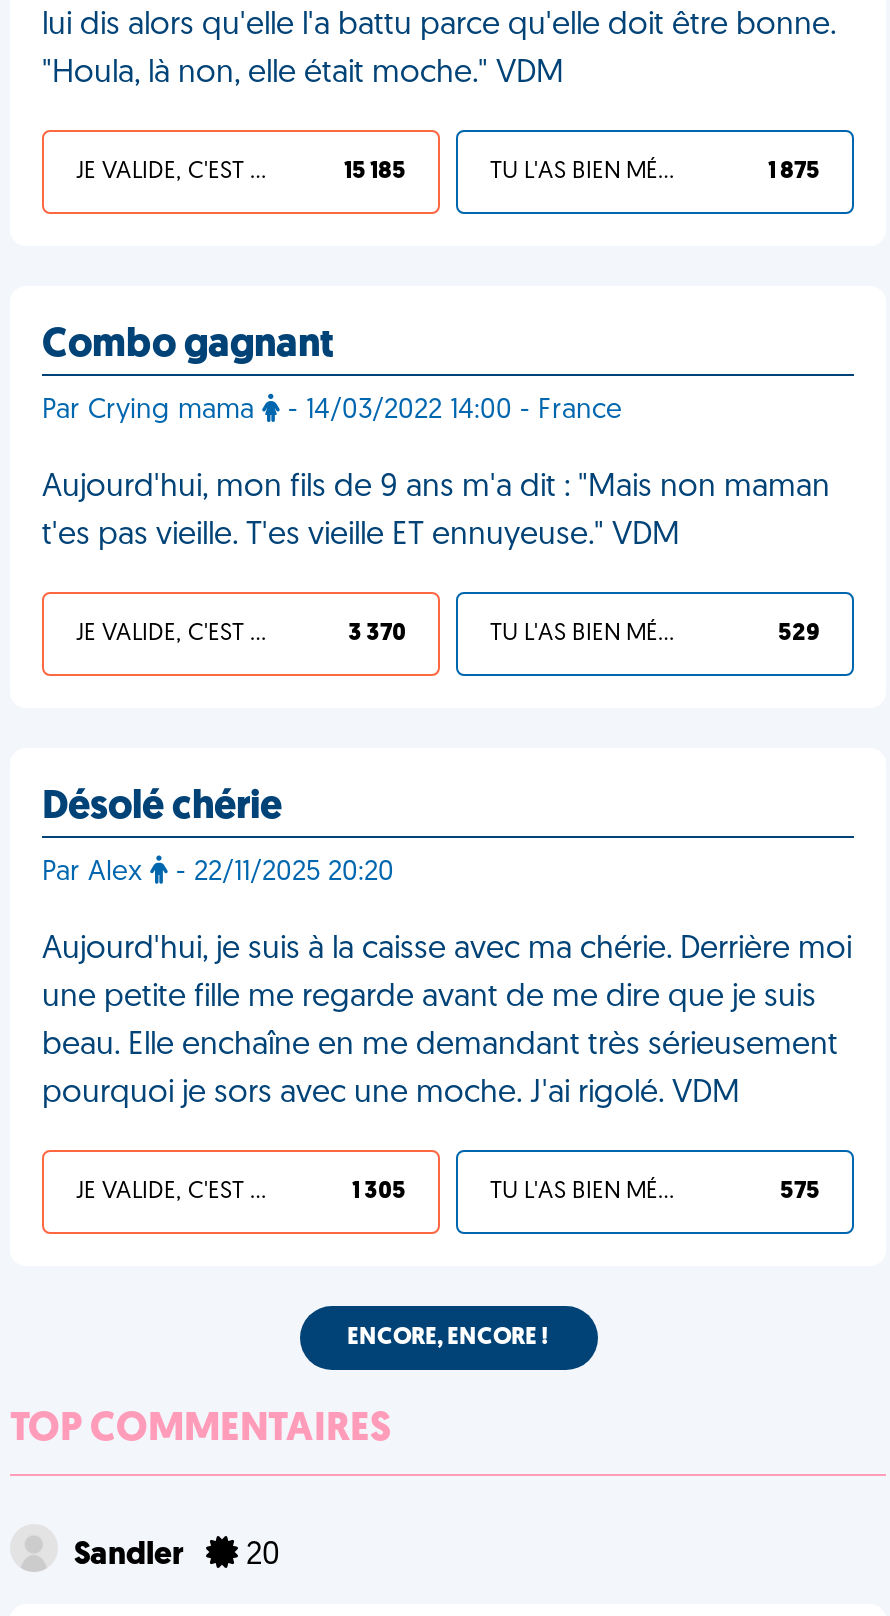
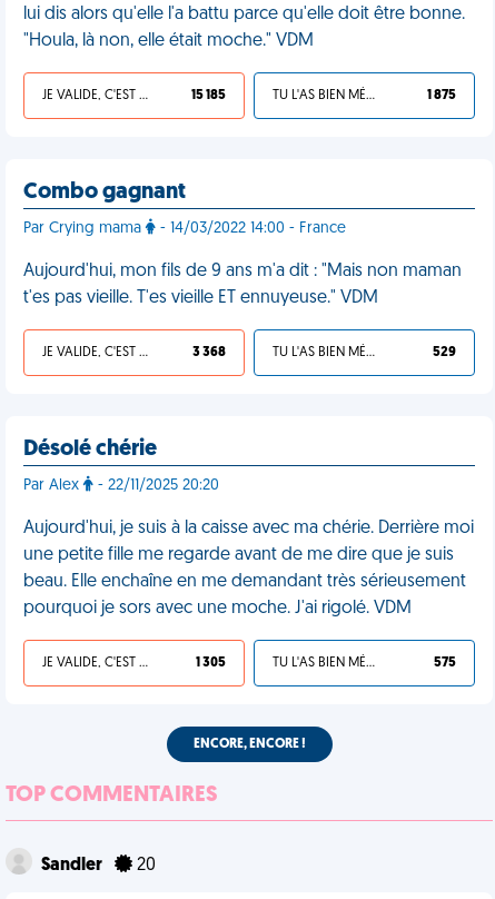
- 3 370
+ 3 368
